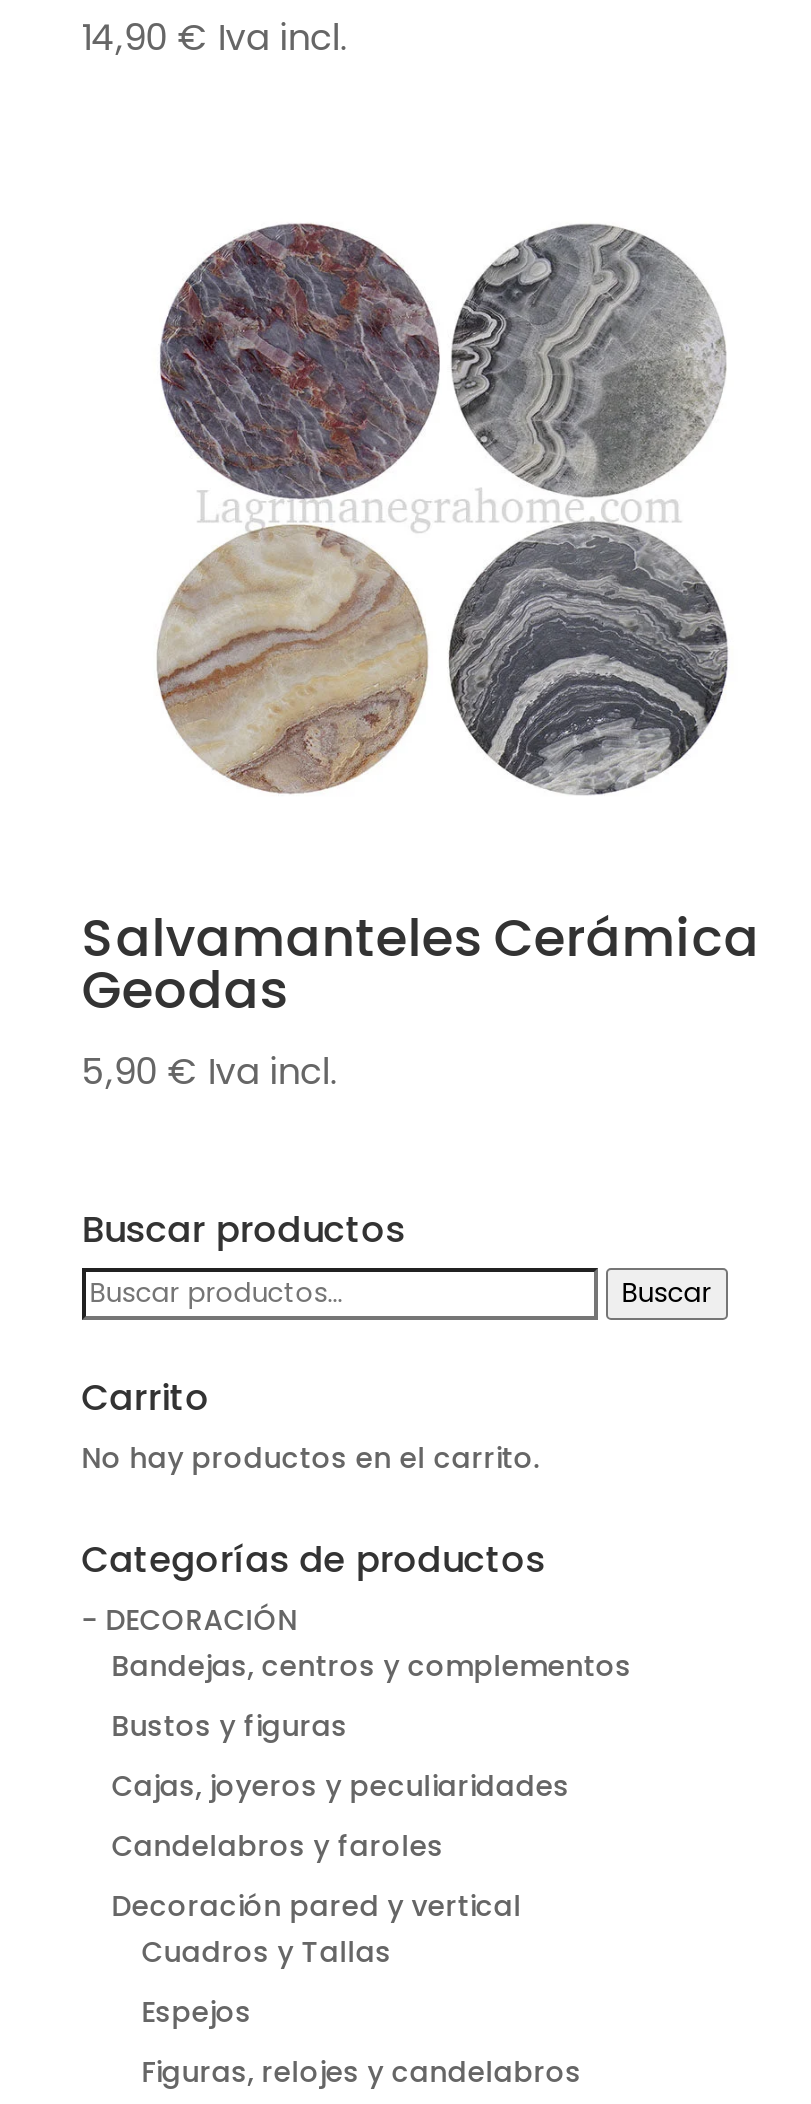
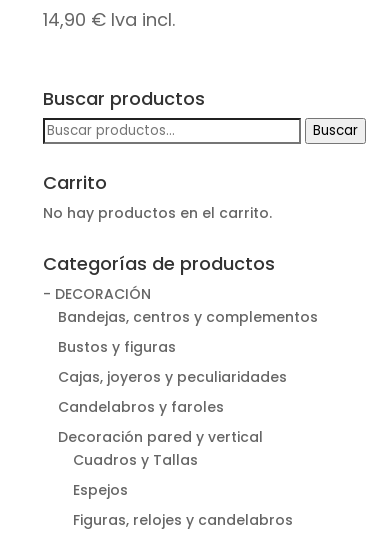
- [image]

- Salvamanteles Cerámica
- Geodas
- 5,90 € Iva incl.
